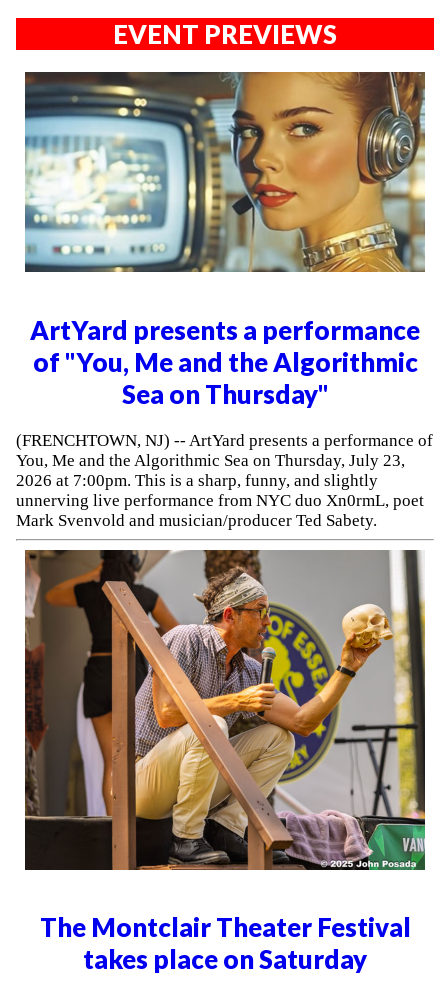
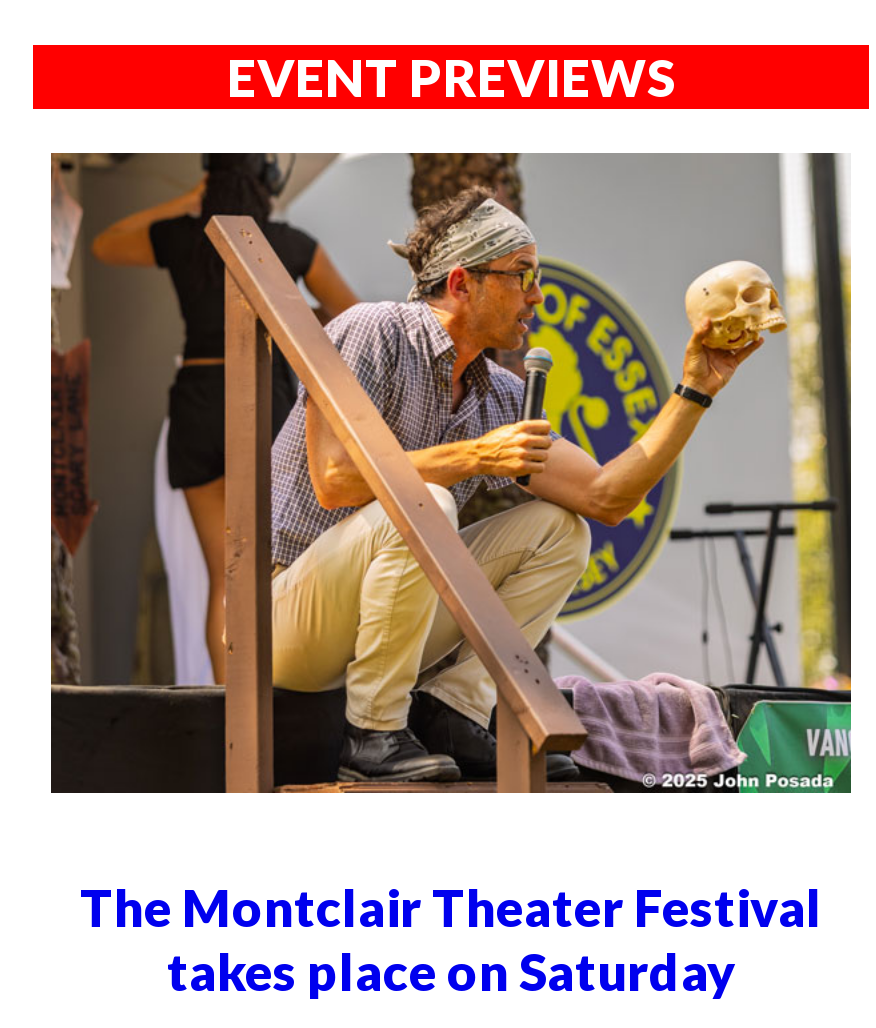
- [image]

- ArtYard presents a performance
- of "You, Me and the Algorithmic
- Sea on Thursday"
- (FRENCHTOWN, NJ) -- ArtYard presents a performance of
- You, Me and the Algorithmic Sea on Thursday, July 23,
- 2026 at 7:00pm. This is a sharp, funny, and slightly
- unnerving live performance from NYC duo Xn0rmL, poet
- Mark Svenvold and musician/producer Ted Sabety.
